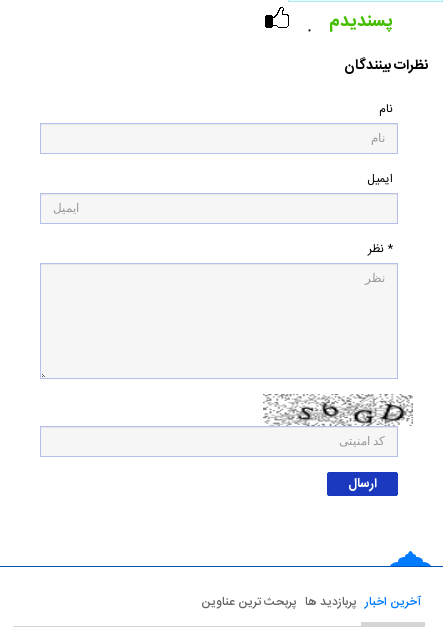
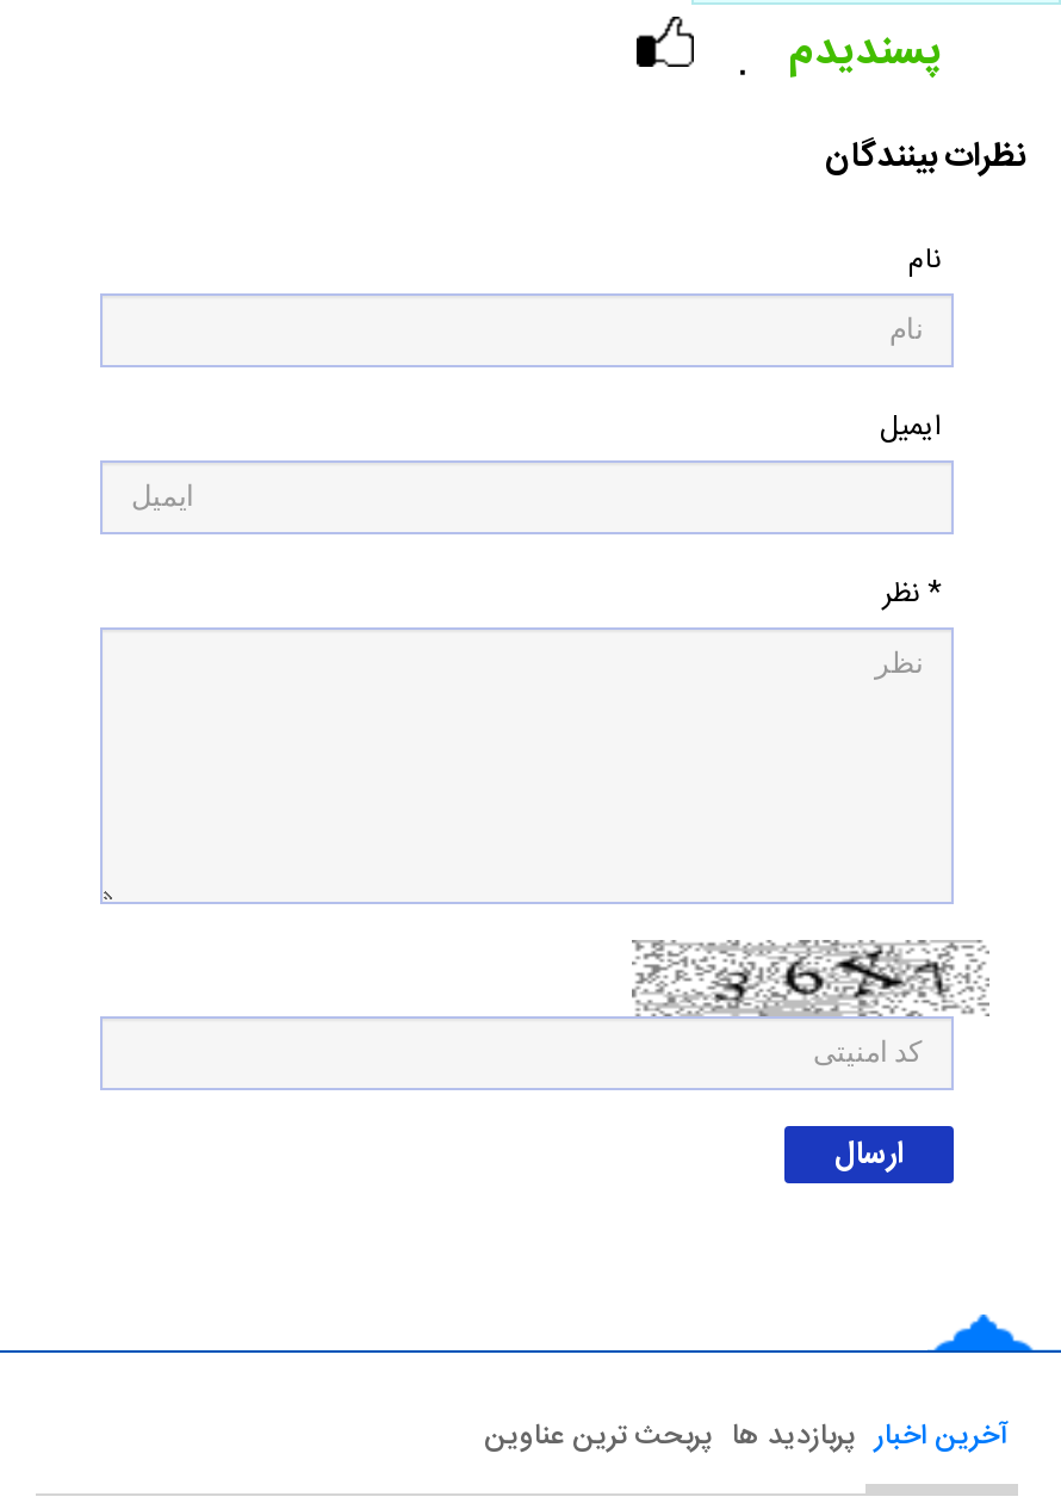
- [image]
+ [image]
